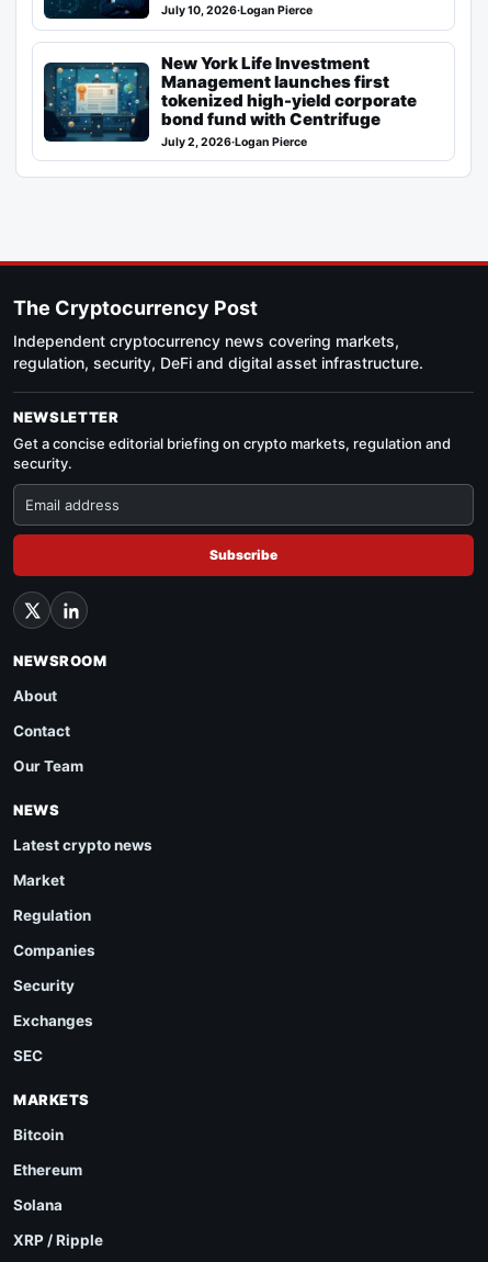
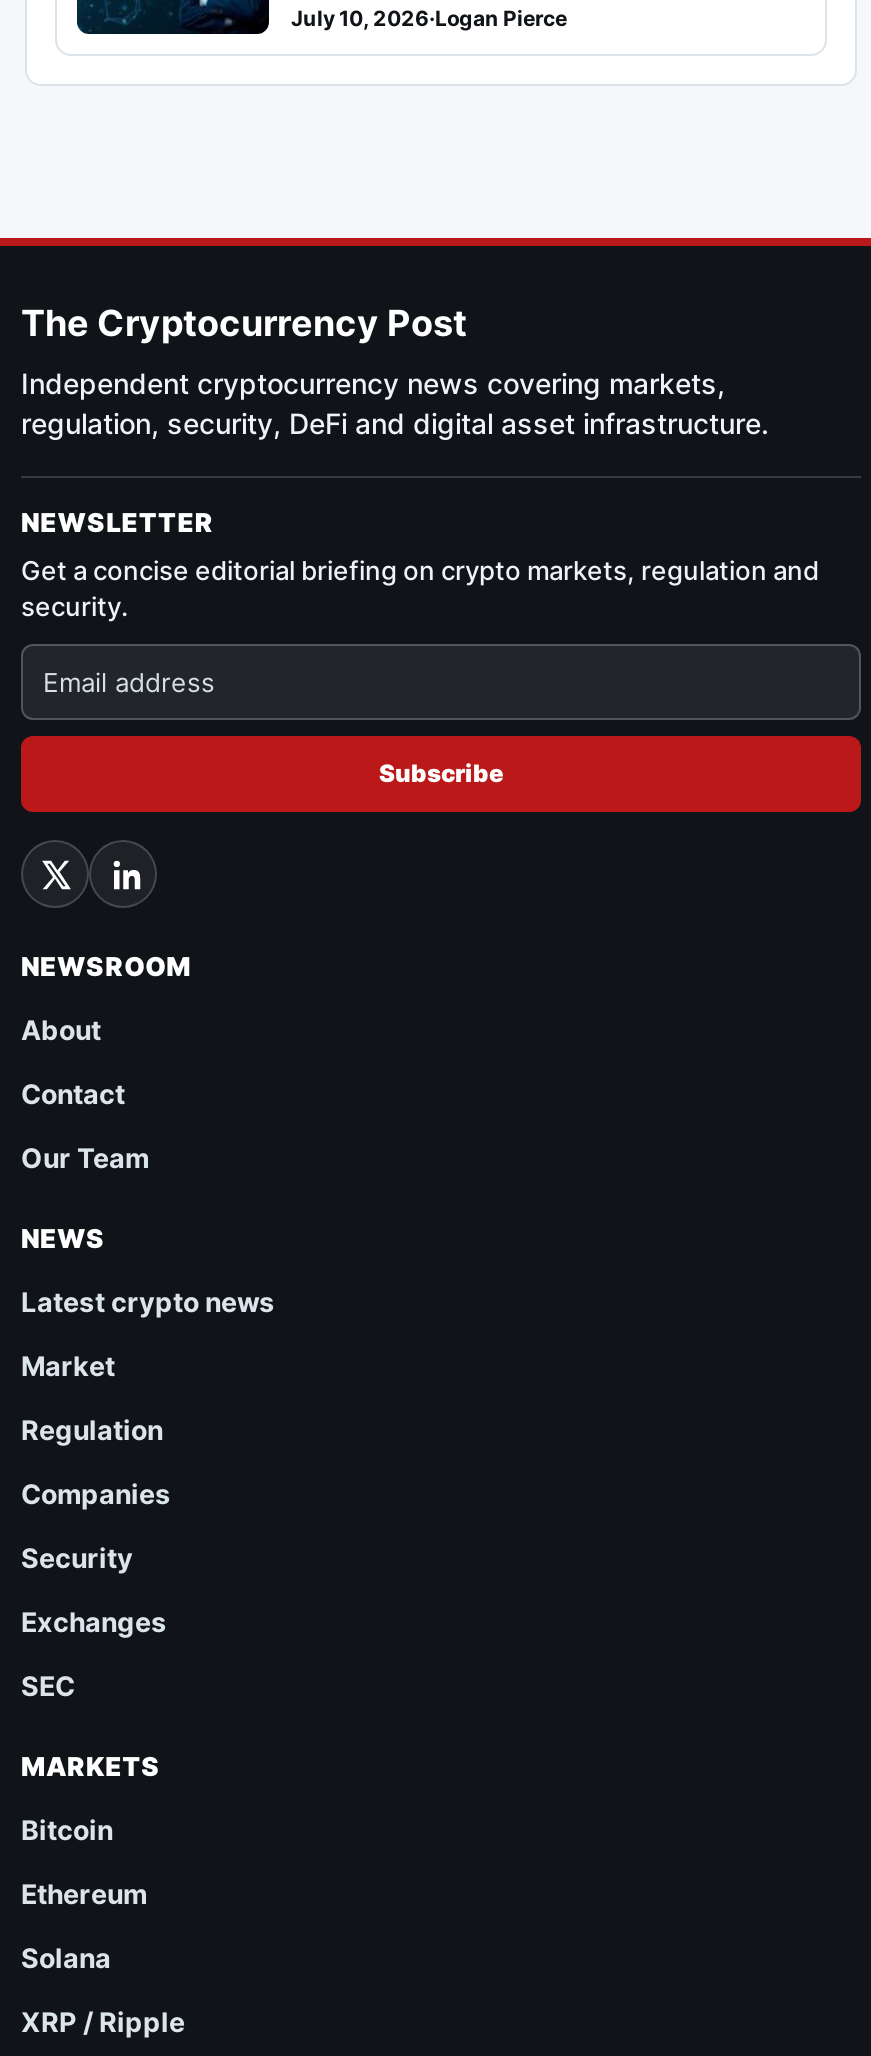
- [image]
- New York Life Investment
- Management launches first
- tokenized high-yield corporate
- bond fund with Centrifuge
- July 2, 2026·Logan Pierce
